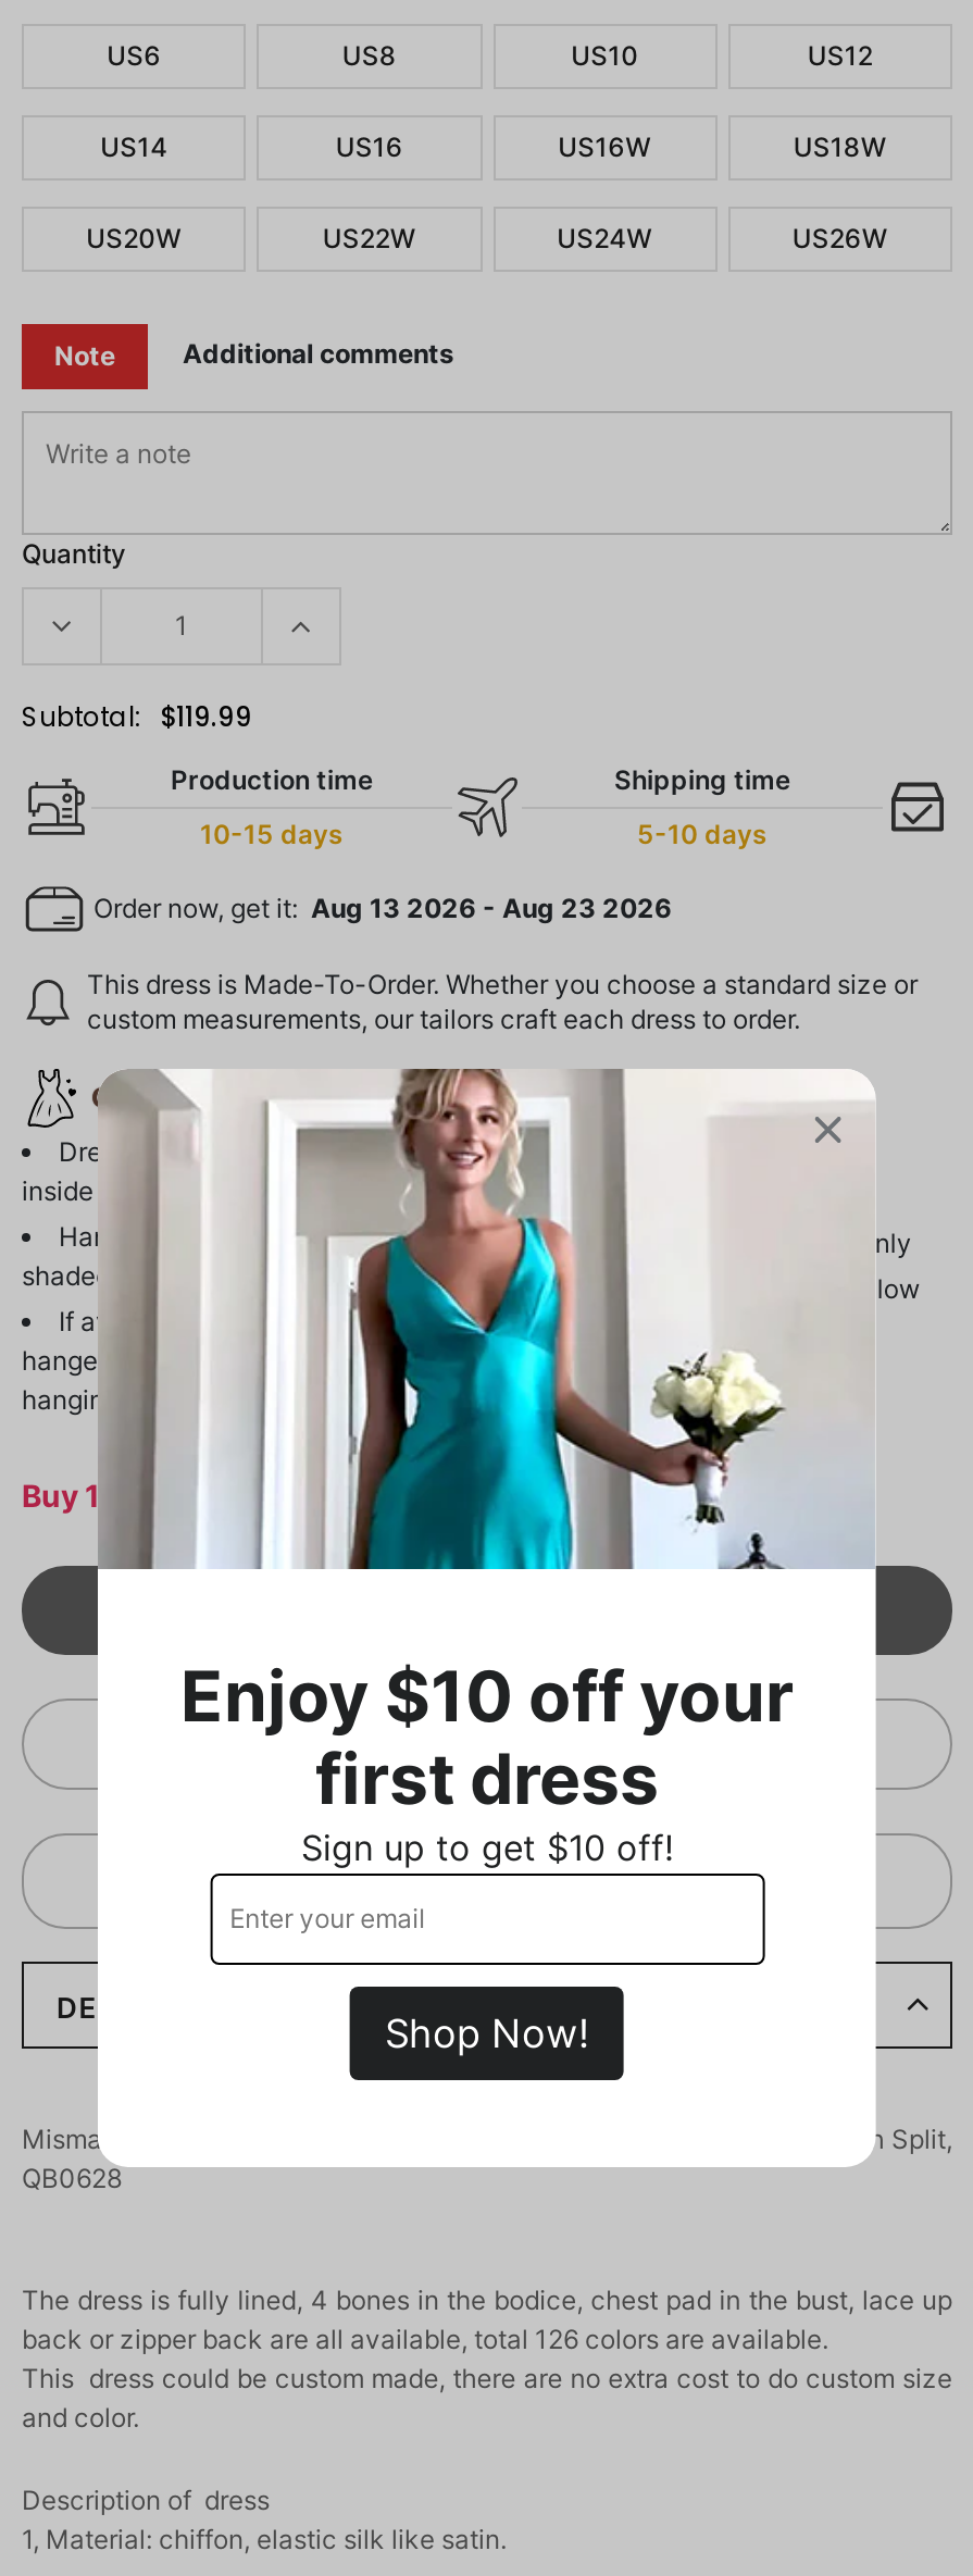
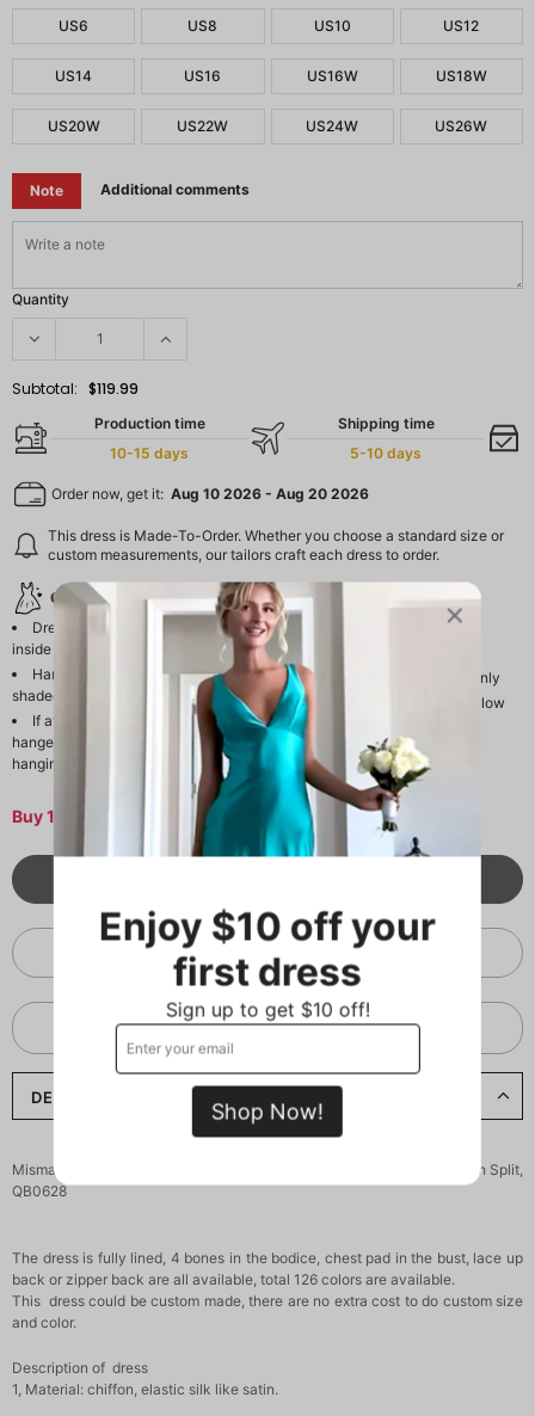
- Order now, get it: Aug 13 2026 - Aug 23 2026
+ Order now, get it: Aug 10 2026 - Aug 20 2026
